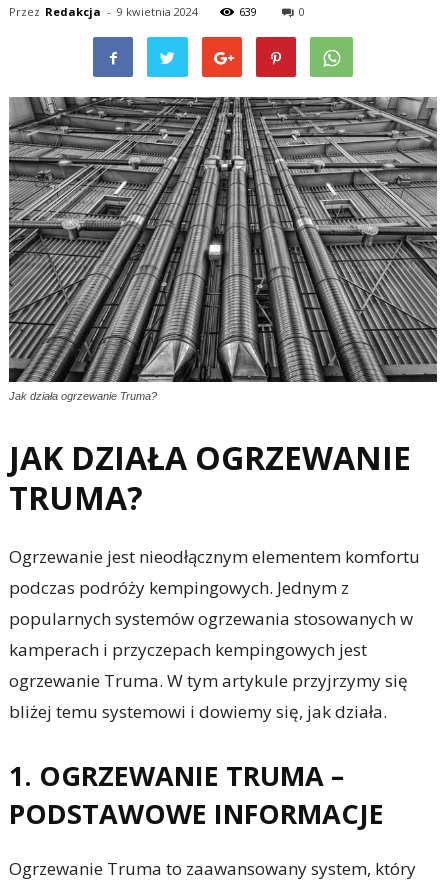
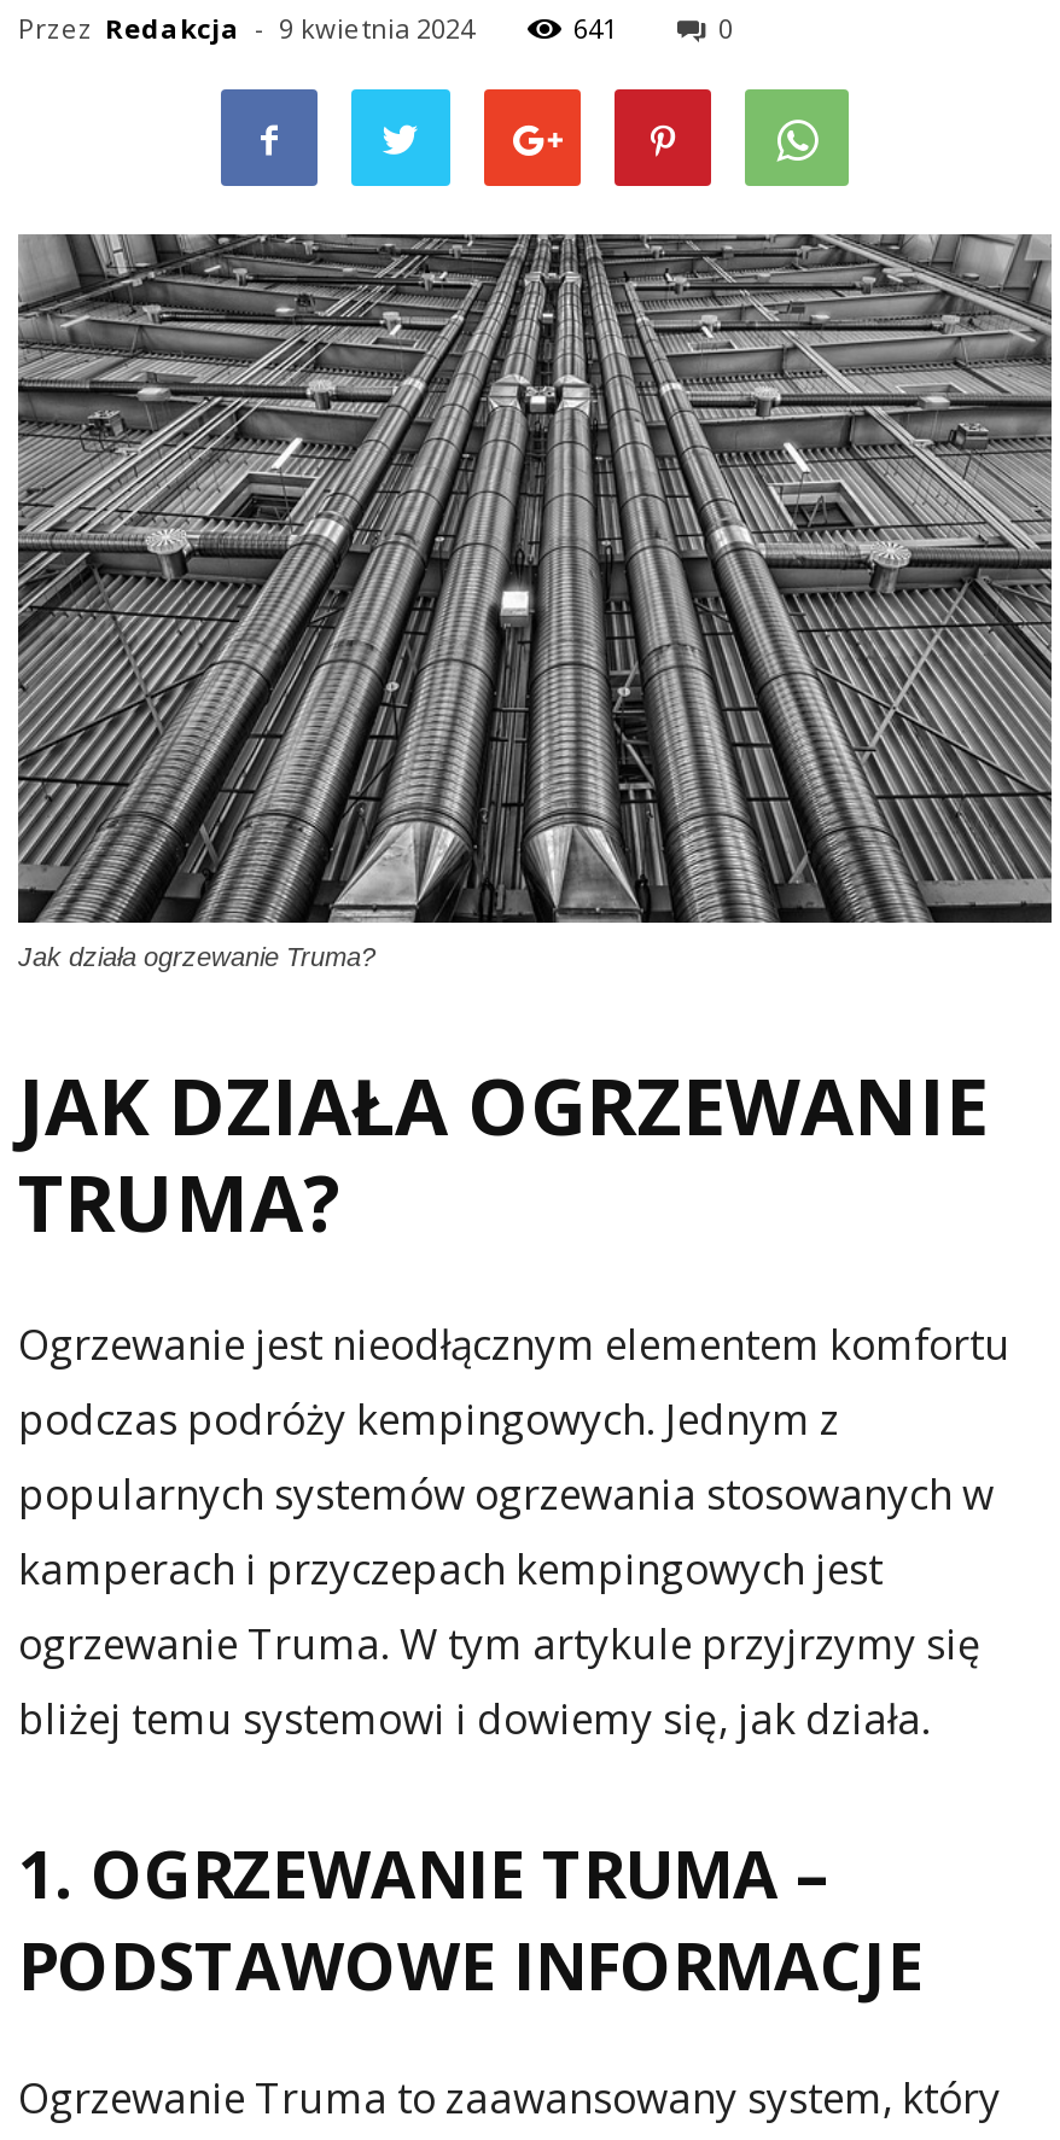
- 639
+ 641
